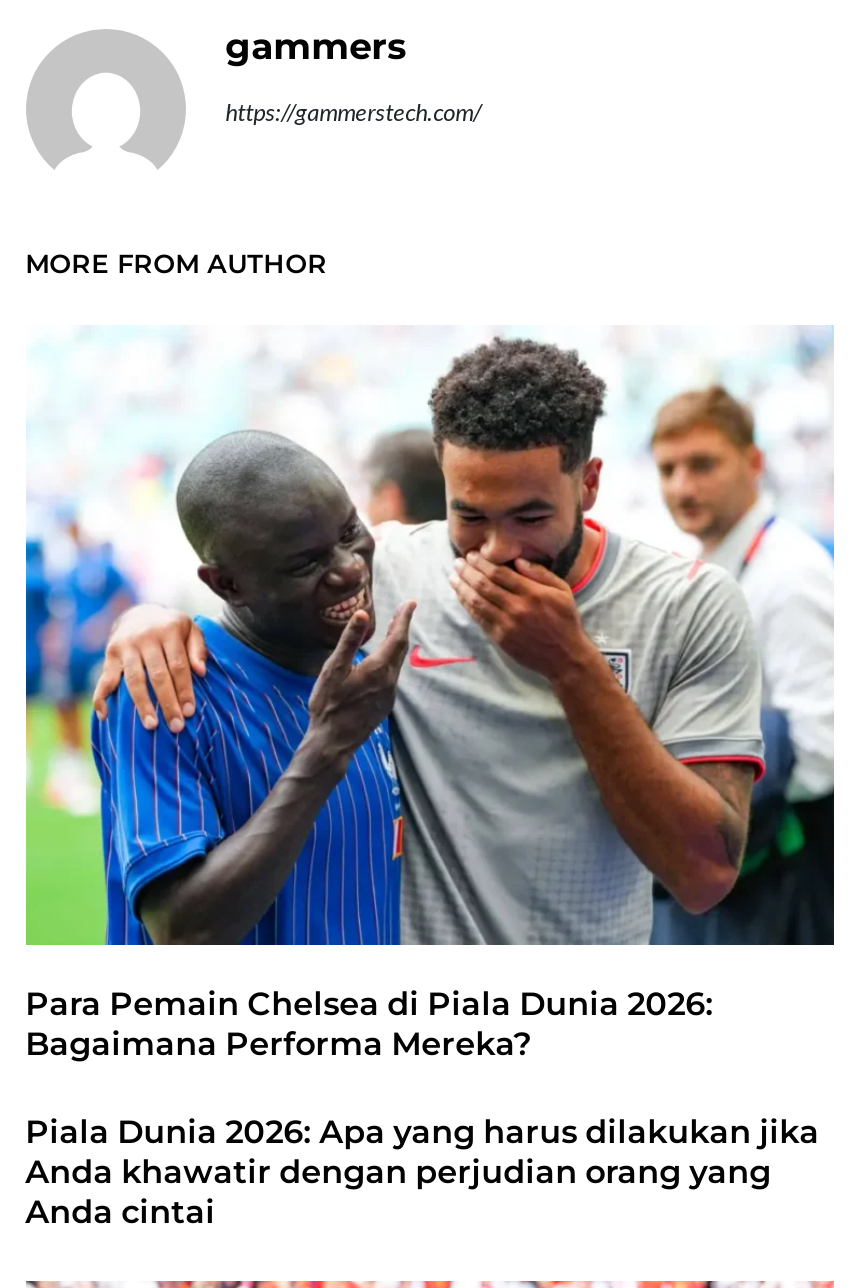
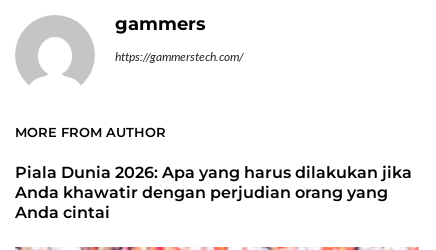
- [image]
- Para Pemain Chelsea di Piala Dunia 2026:
- Bagaimana Performa Mereka?
